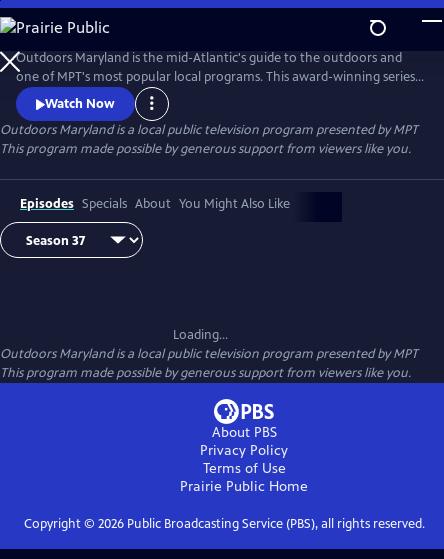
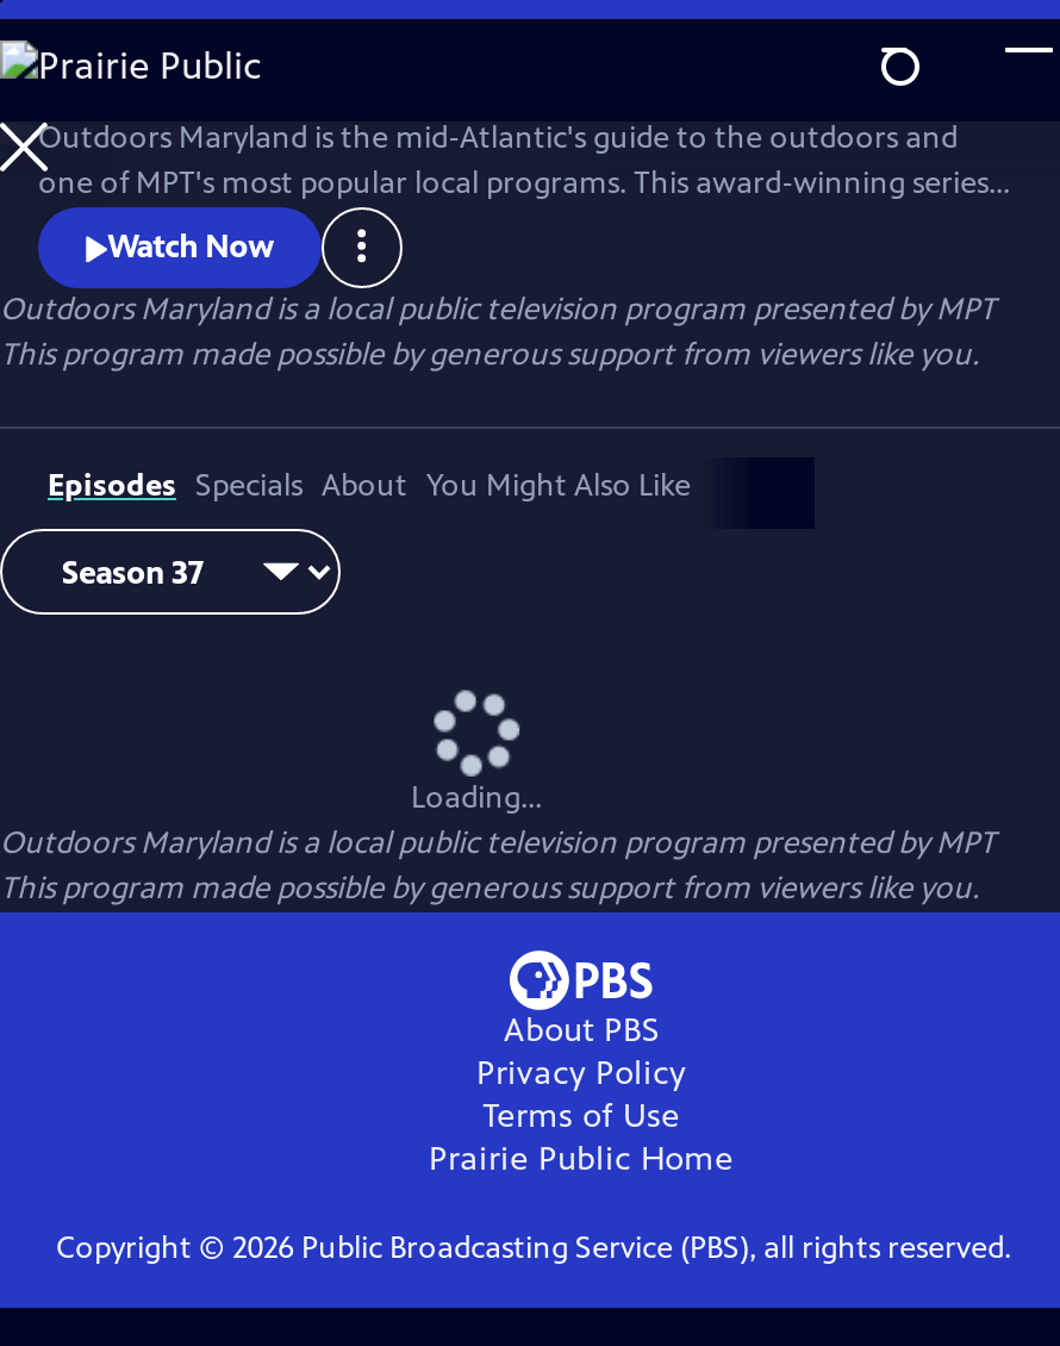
+ [image]
